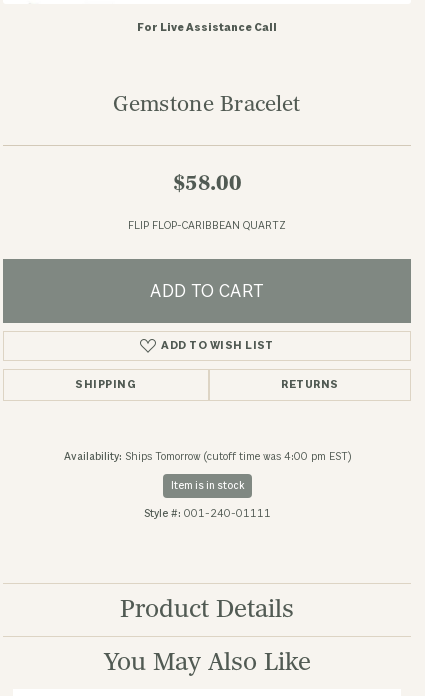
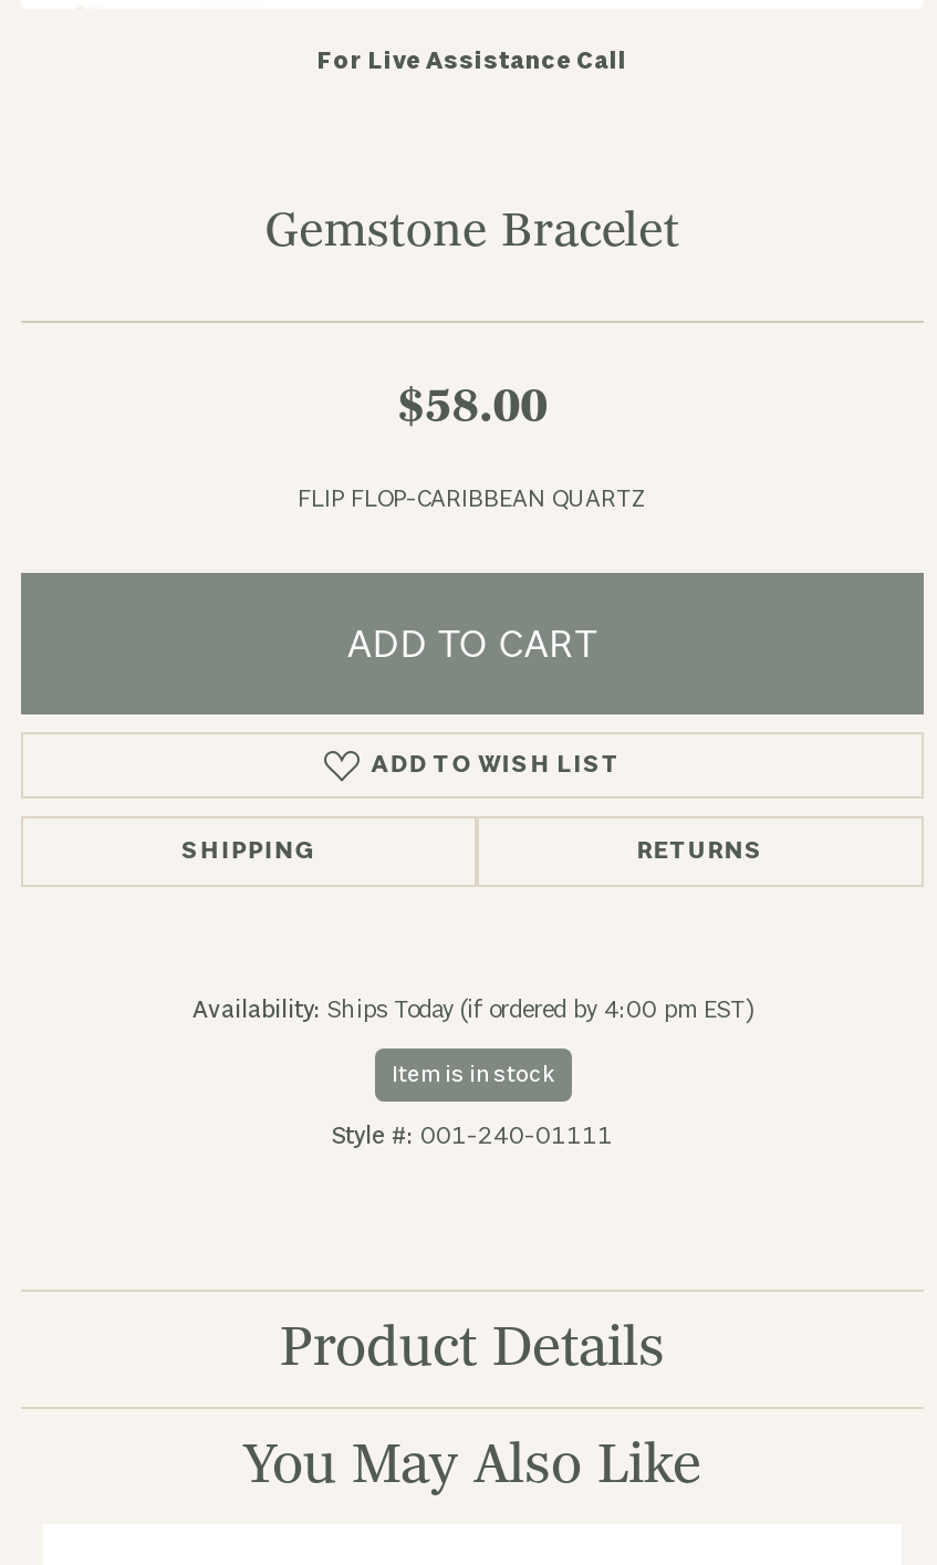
- Availability: Ships Tomorrow (cutoff time was 4:00 pm EST)
+ Availability: Ships Today (if ordered by 4:00 pm EST)
